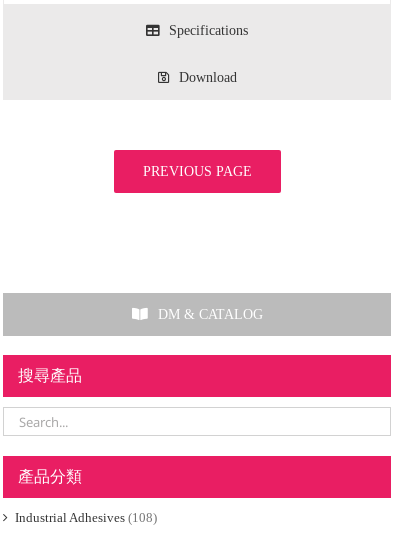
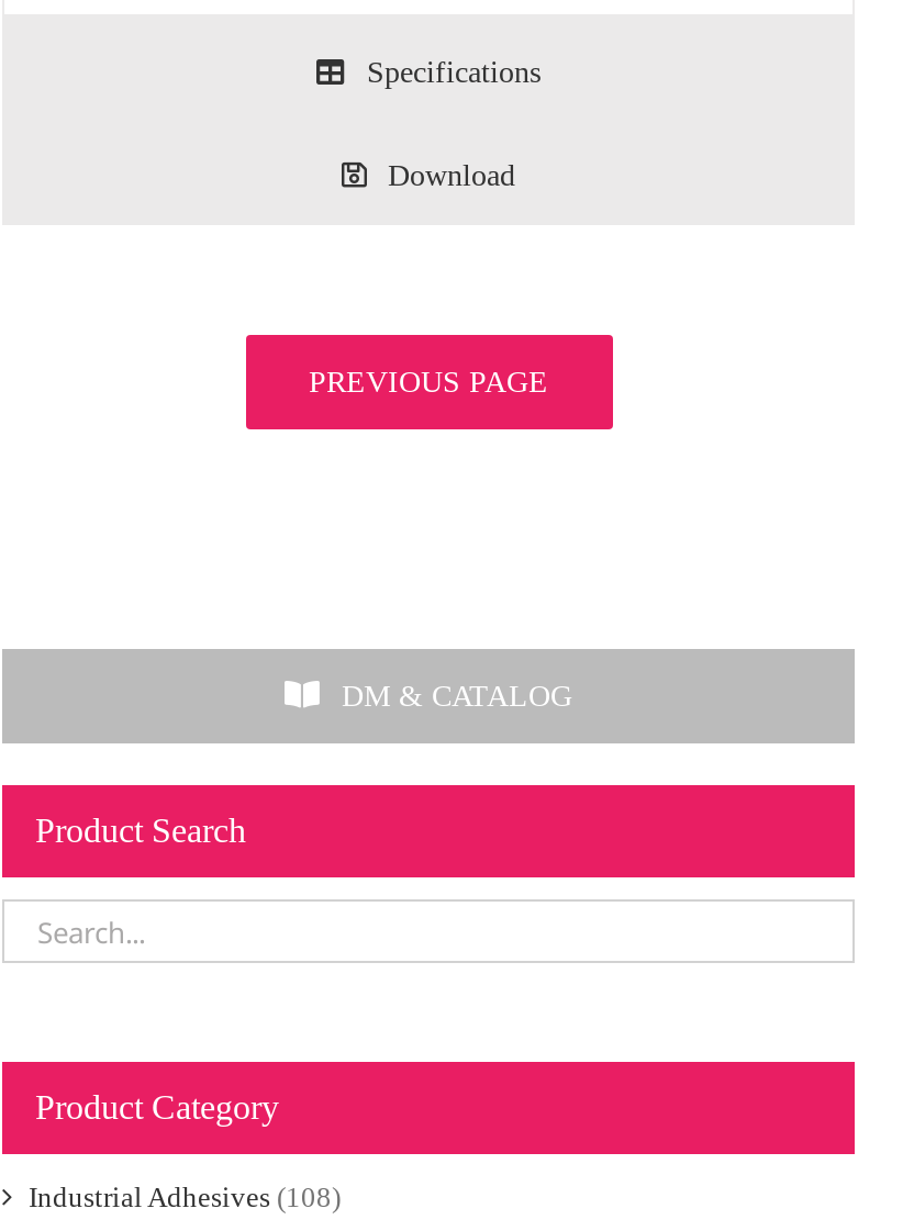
- 搜尋產品
+ Product Search

- 產品分類
+ Product Category
